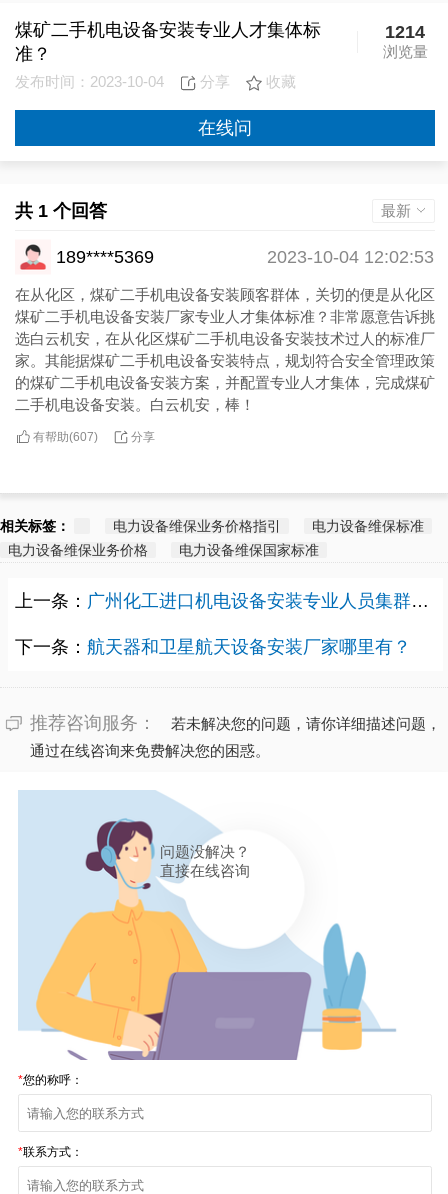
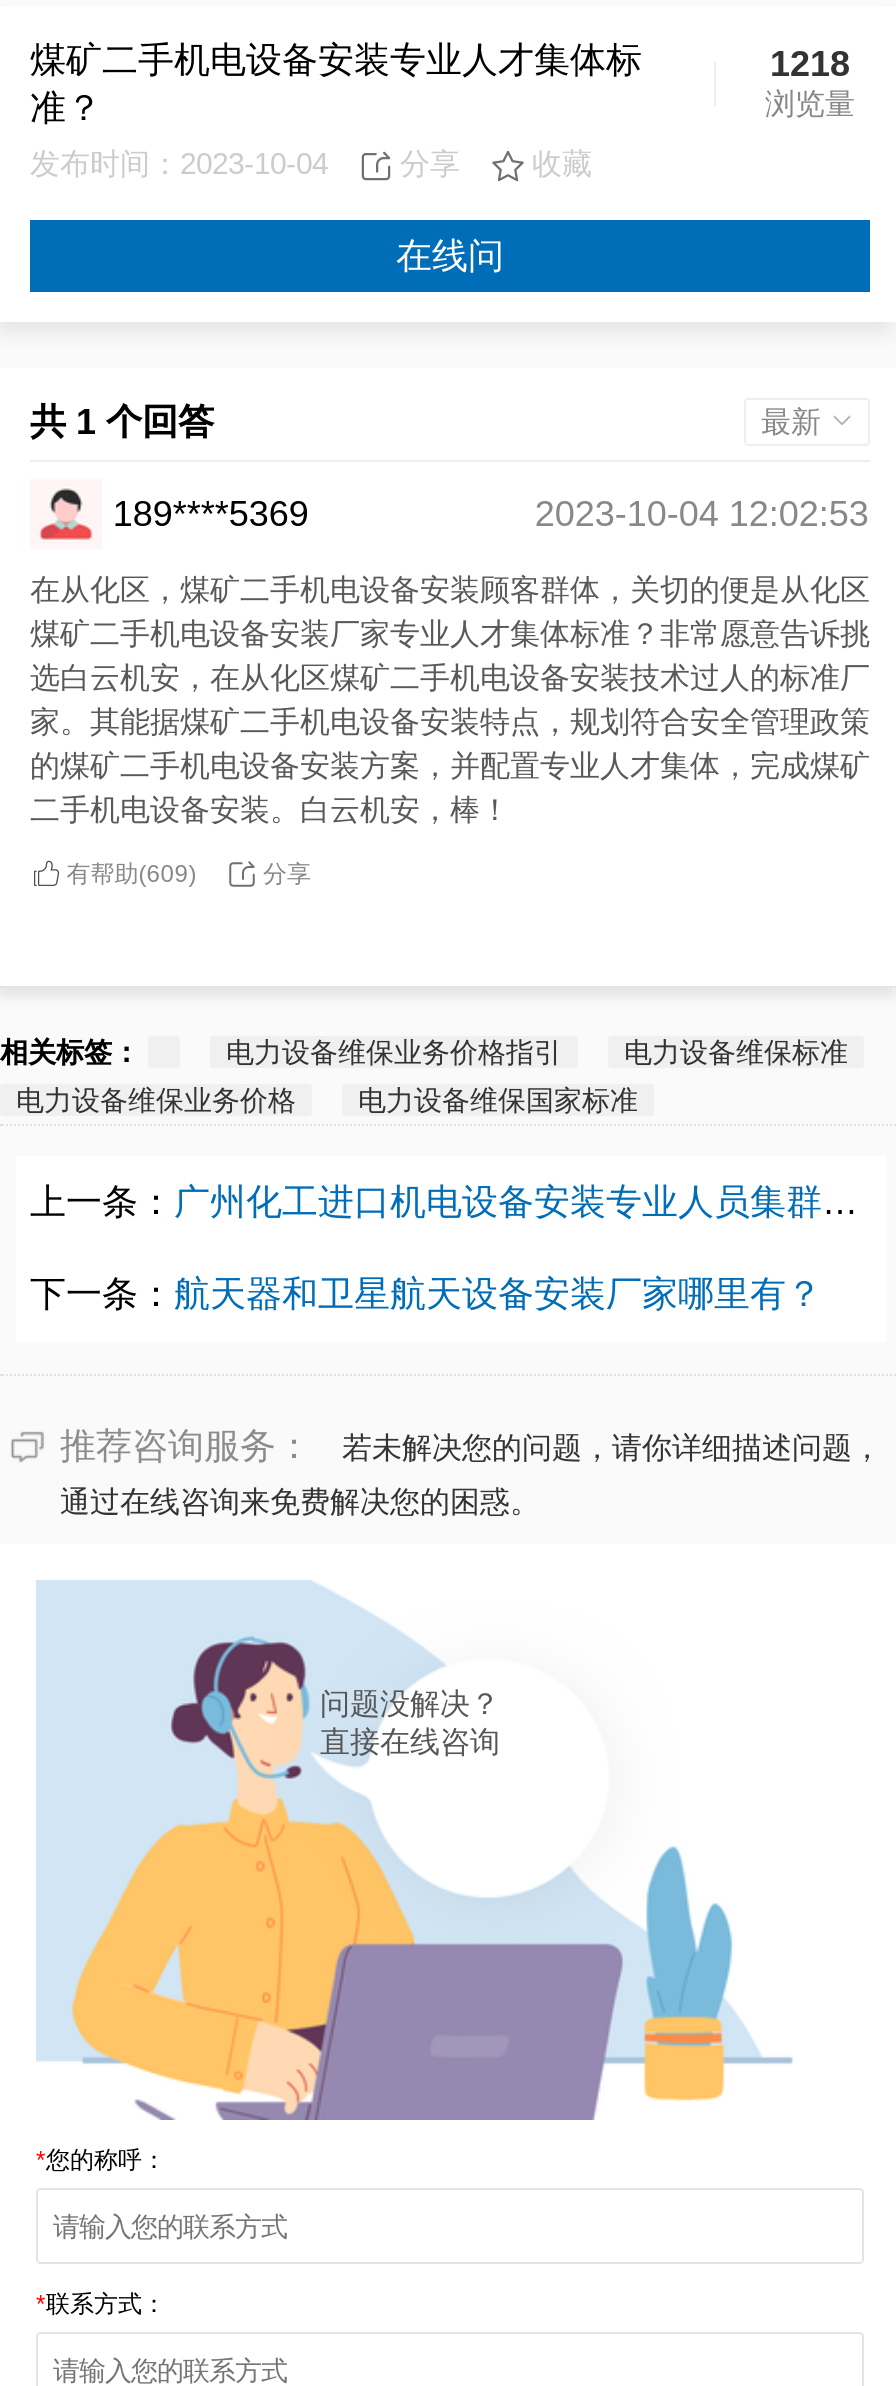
- 1214
+ 1218

- 有帮助(607)
+ 有帮助(609)
